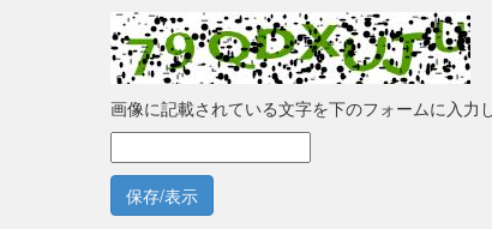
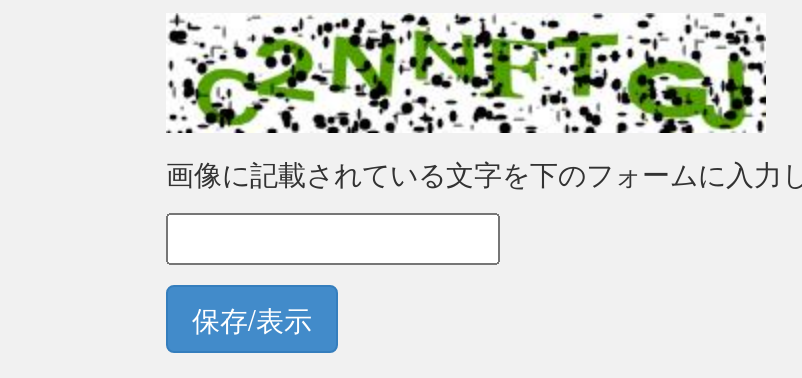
- [image]
+ [image]
